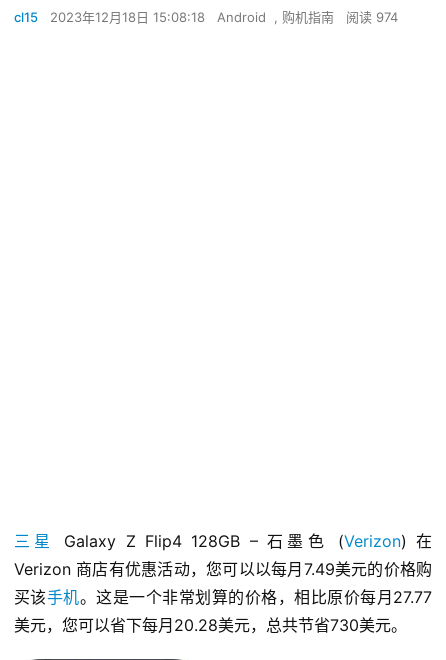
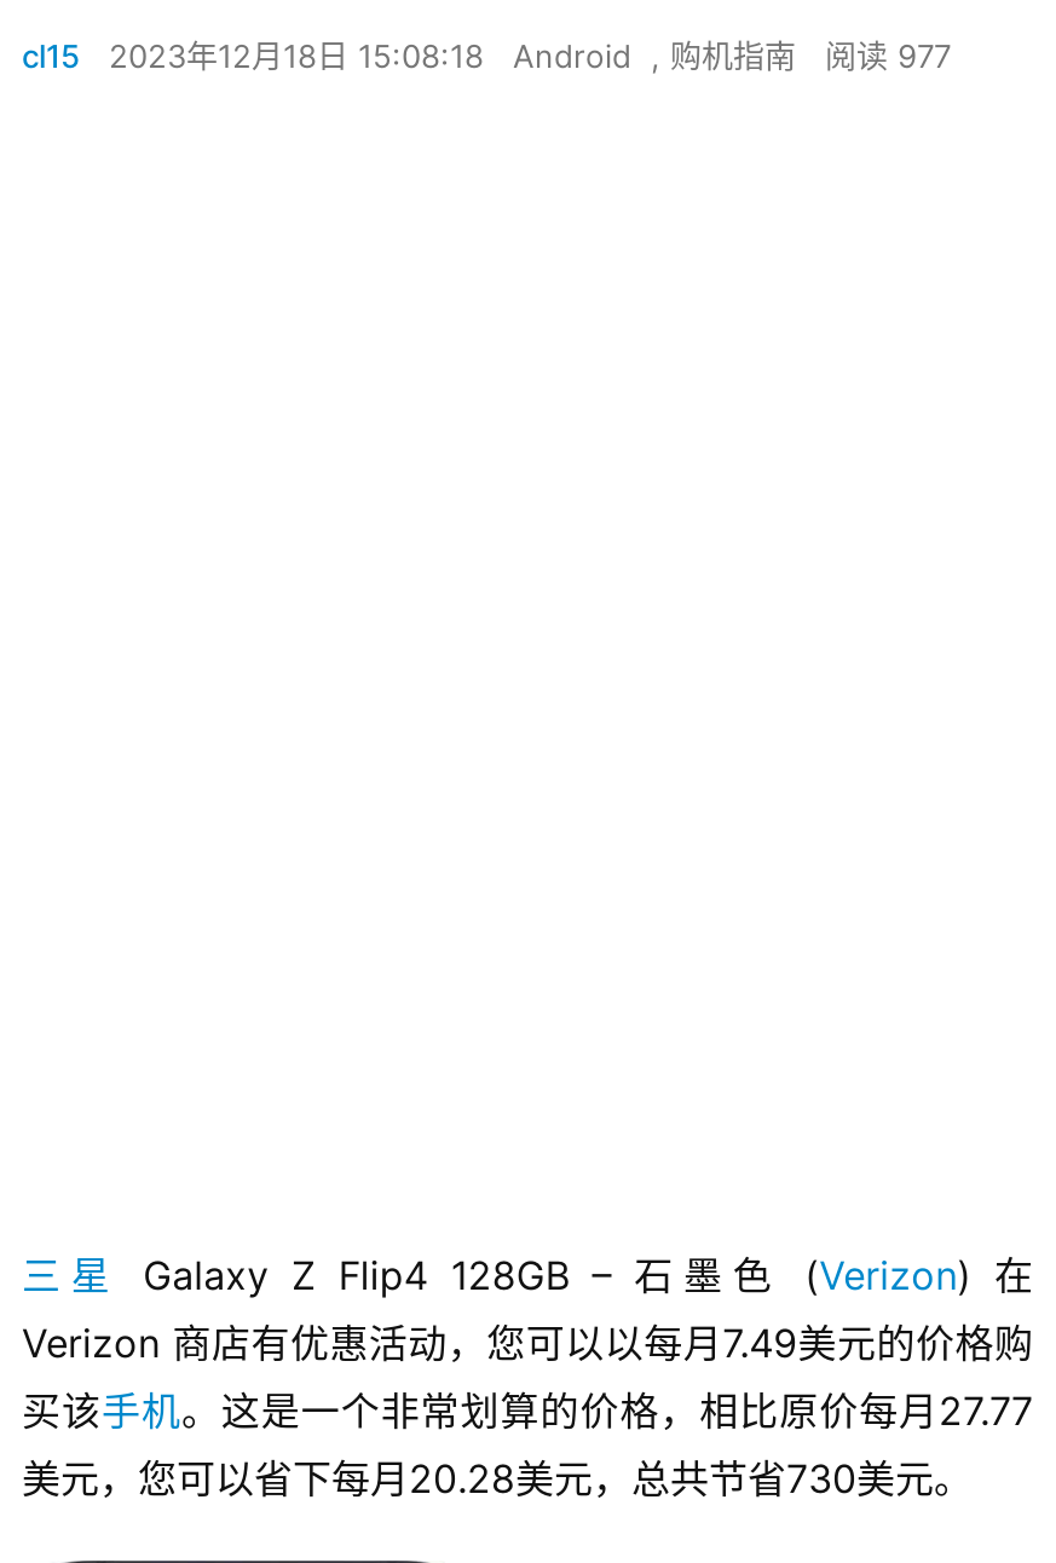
- cl15 2023年12月18日 15:08:18 Android ,购机指南 阅读 974
+ cl15 2023年12月18日 15:08:18 Android ,购机指南 阅读 977
